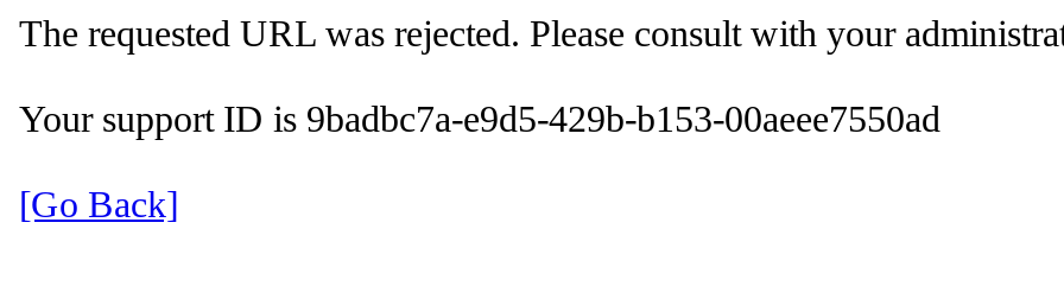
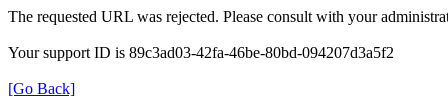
- Your support ID is 9badbc7a-e9d5-429b-b153-00aeee7550ad
+ Your support ID is 89c3ad03-42fa-46be-80bd-094207d3a5f2
